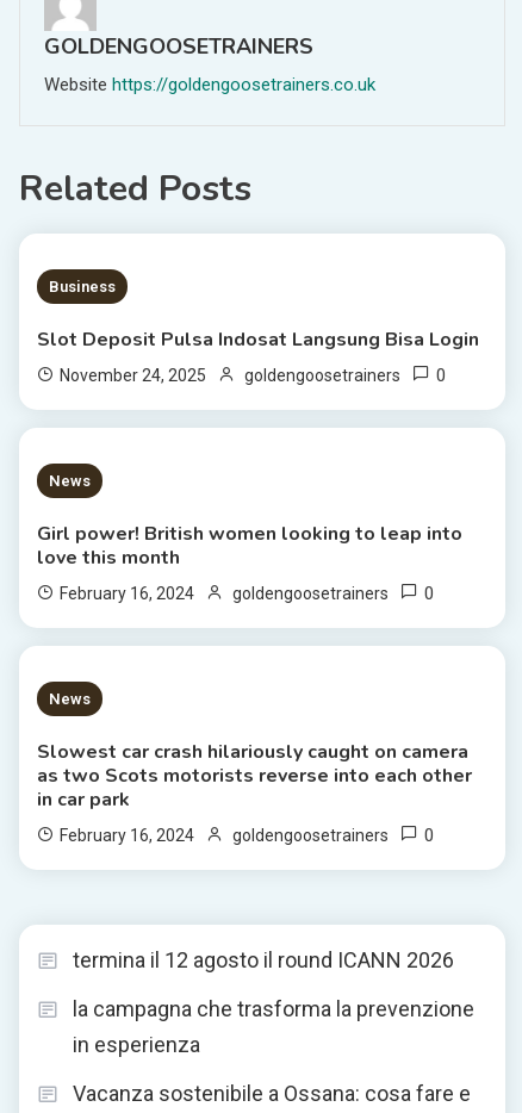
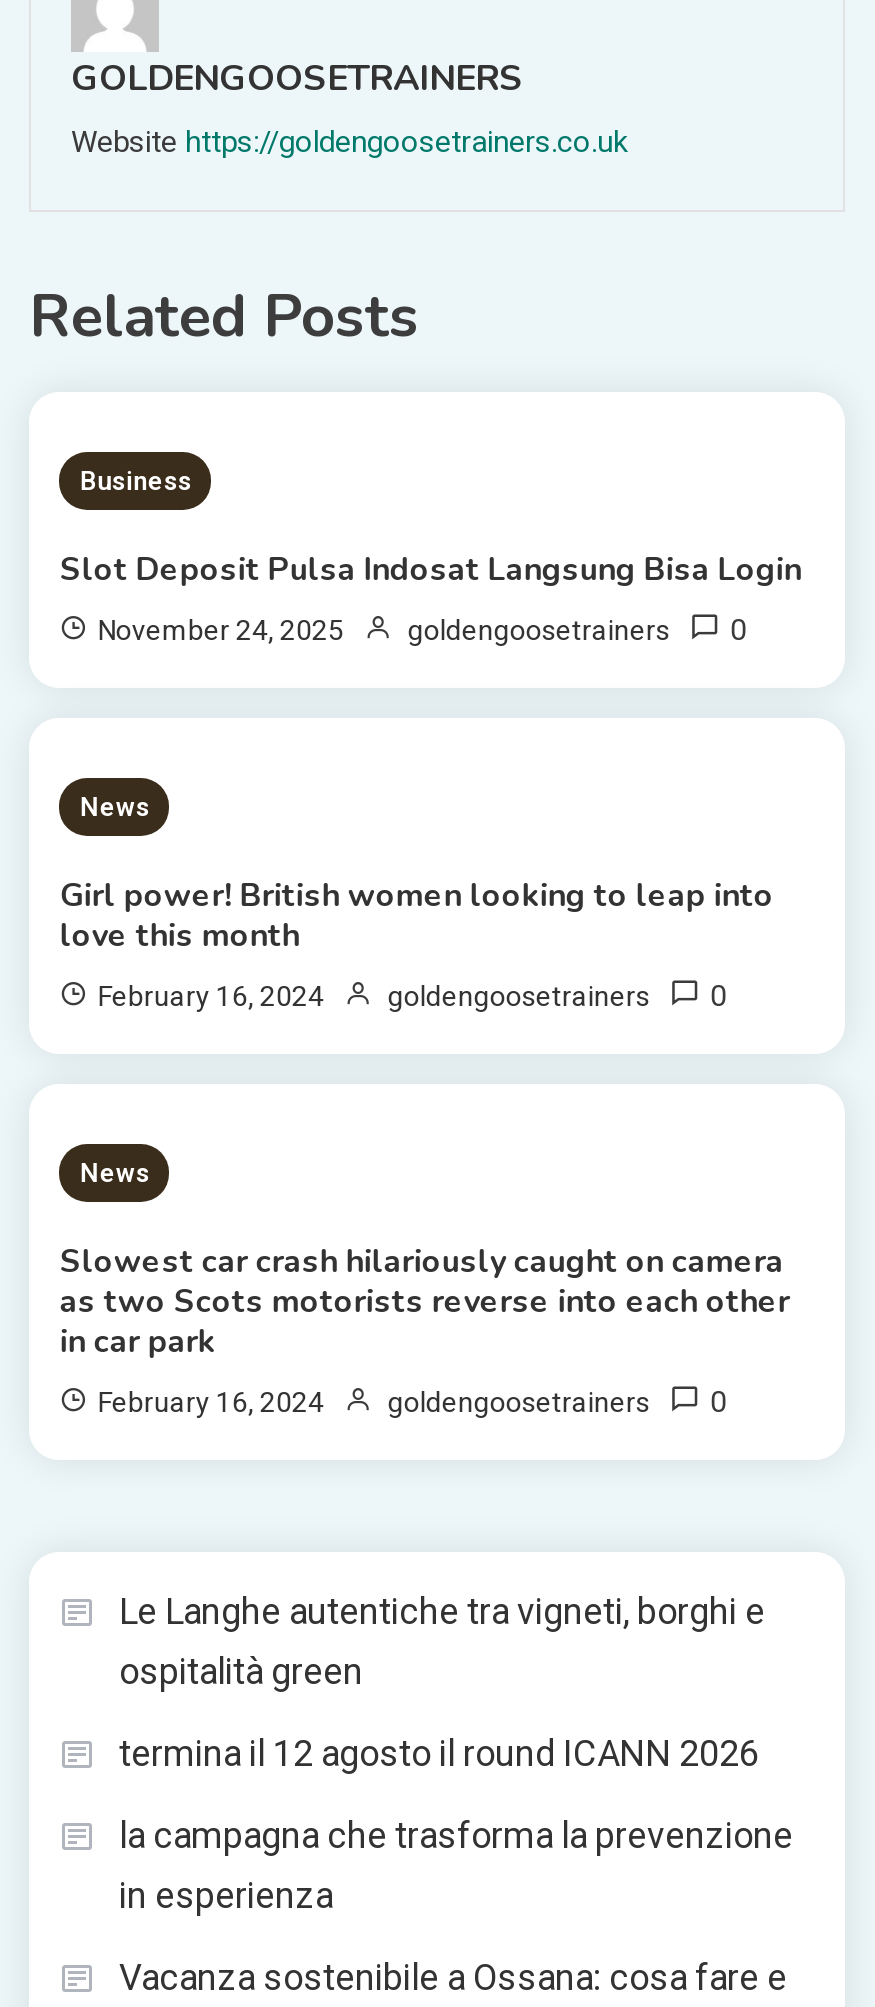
+ Le Langhe autentiche tra vigneti, borghi e
+ ospitalità green
